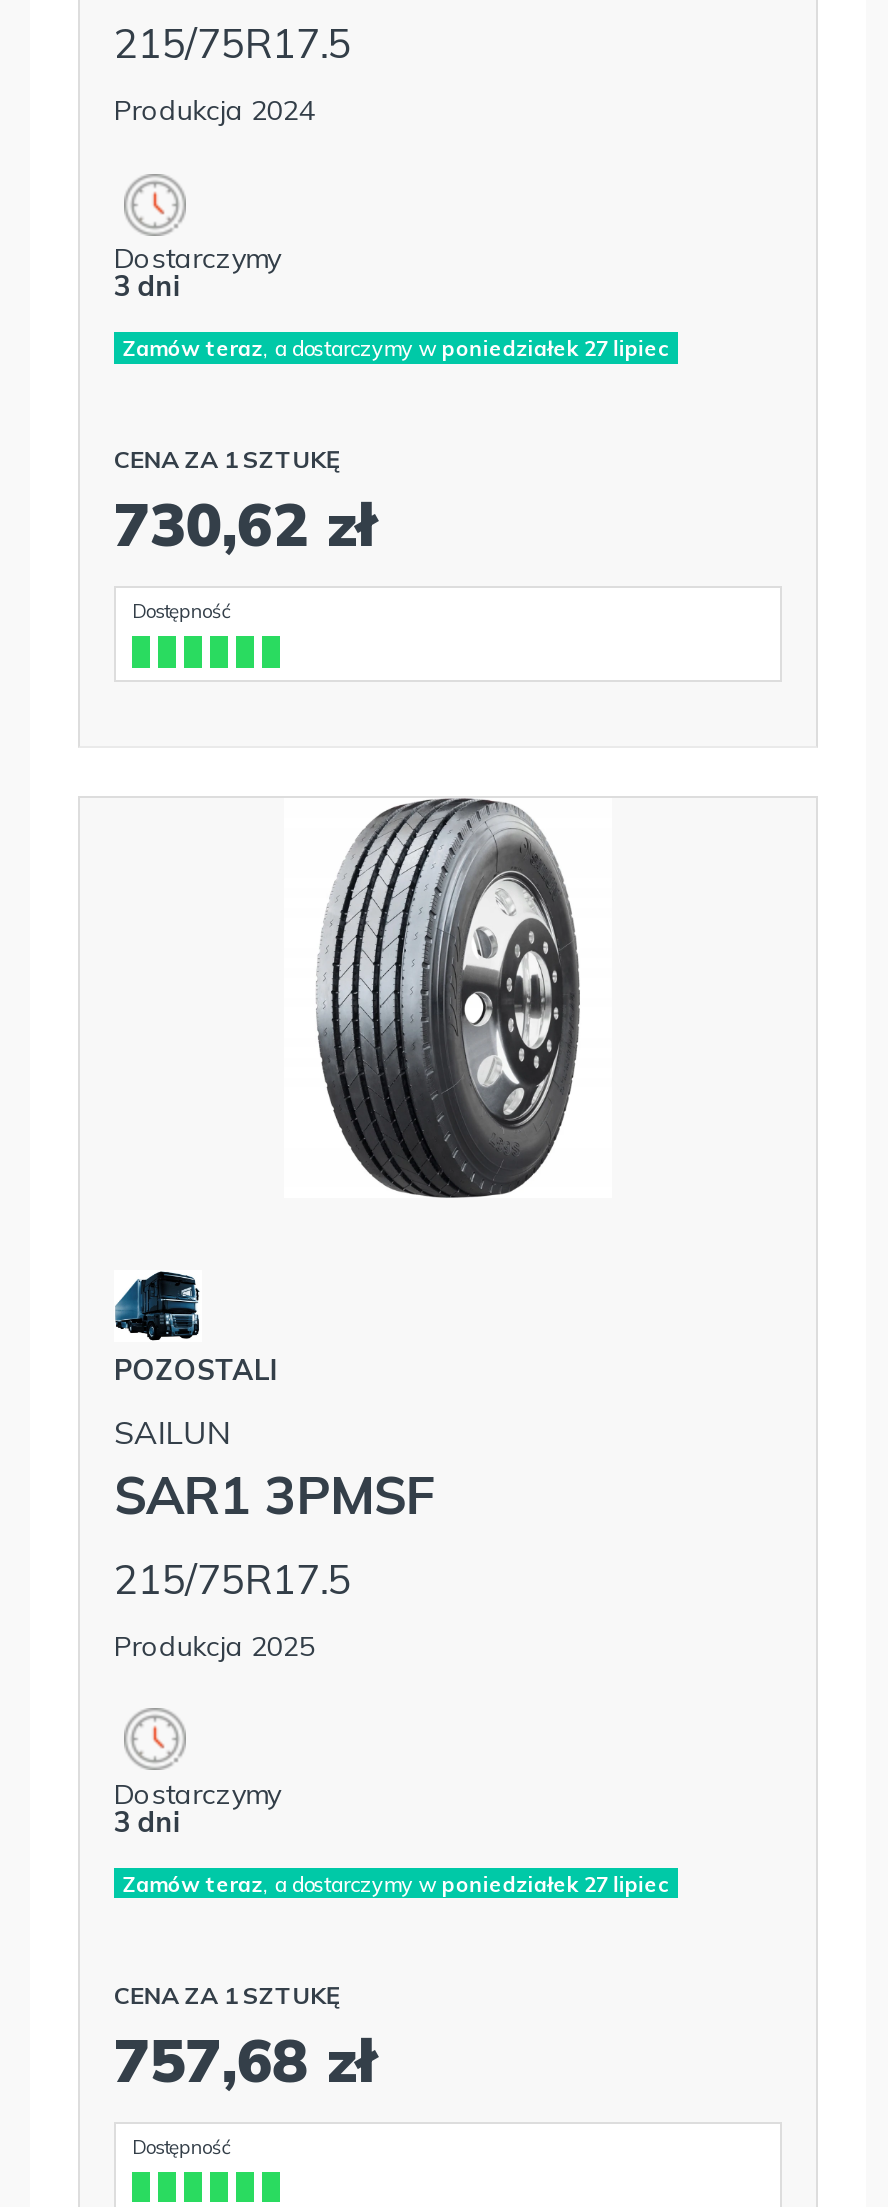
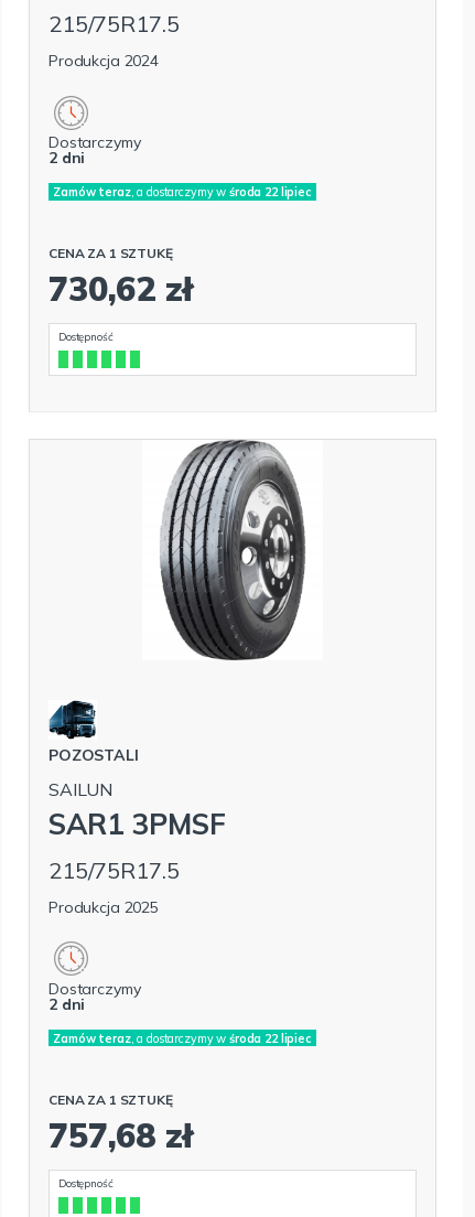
- 3 dni
+ 2 dni

- Zamów teraz, a dostarczymy w poniedziałek 27 lipiec
+ Zamów teraz, a dostarczymy w środa 22 lipiec

- 3 dni
+ 2 dni

- Zamów teraz, a dostarczymy wponiedziałek 27 lipiec
+ Zamów teraz, a dostarczymy wśroda 22 lipiec
